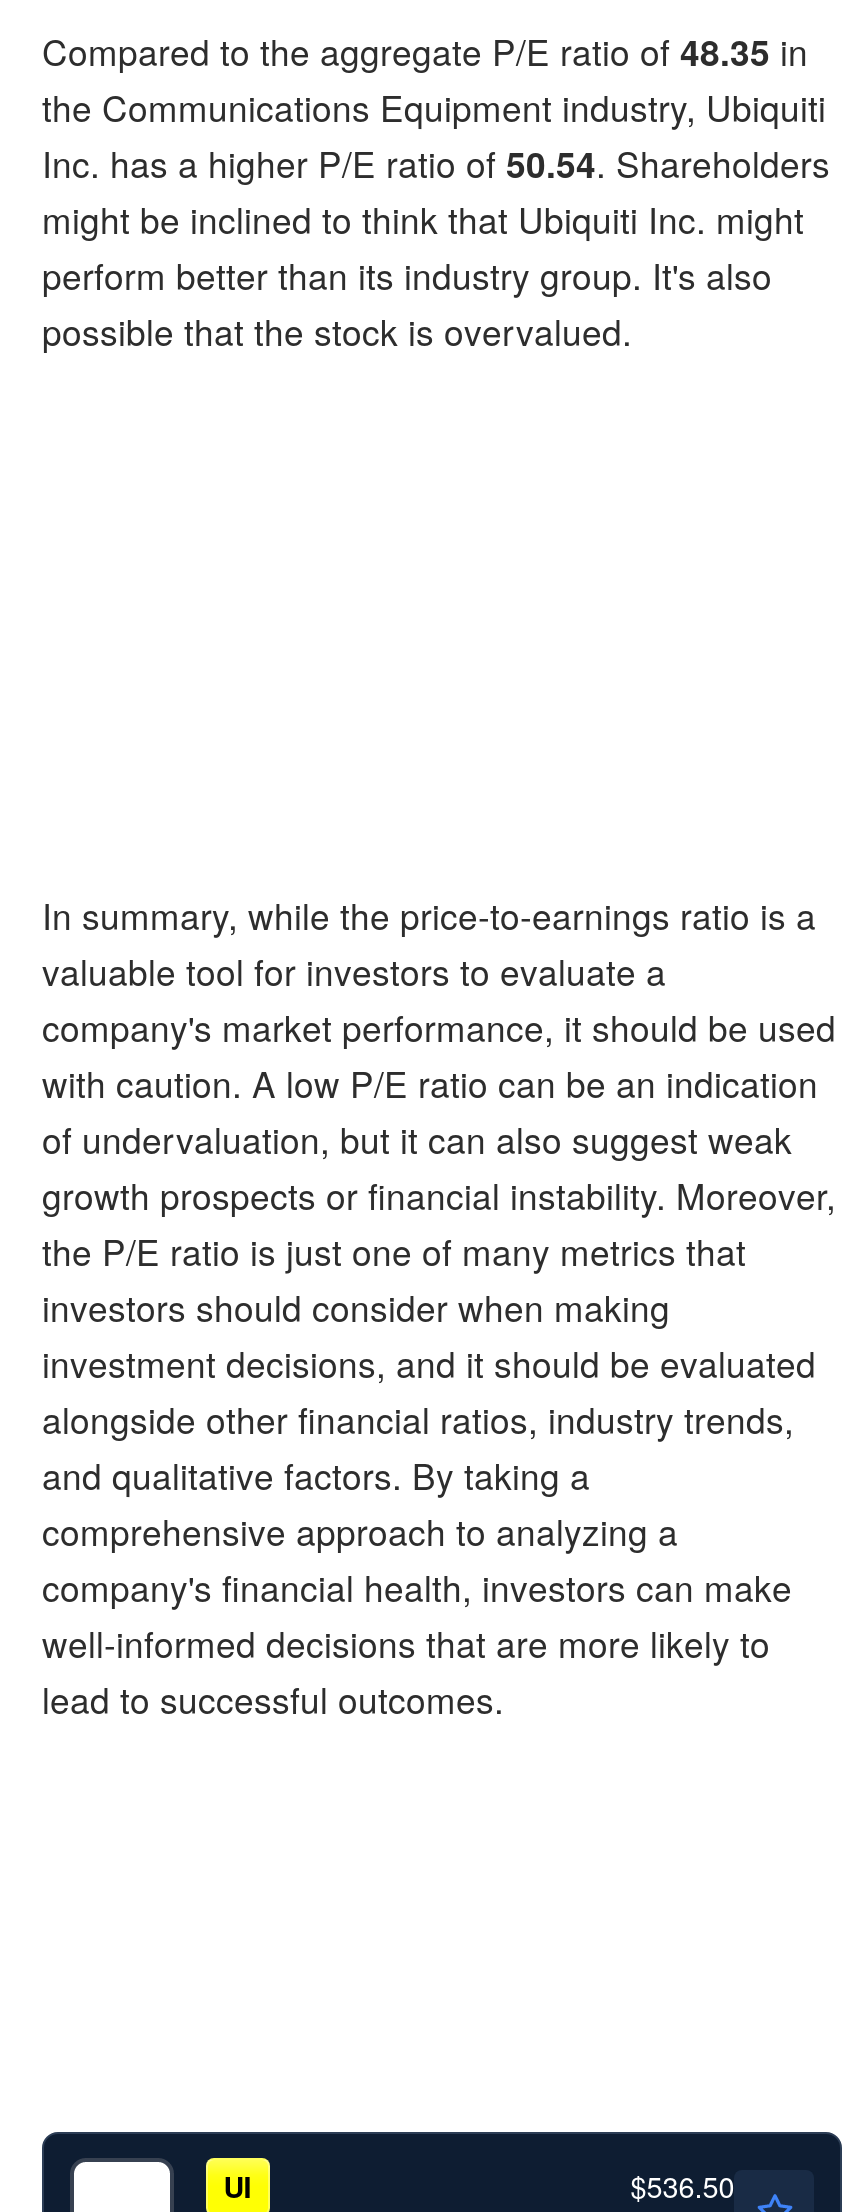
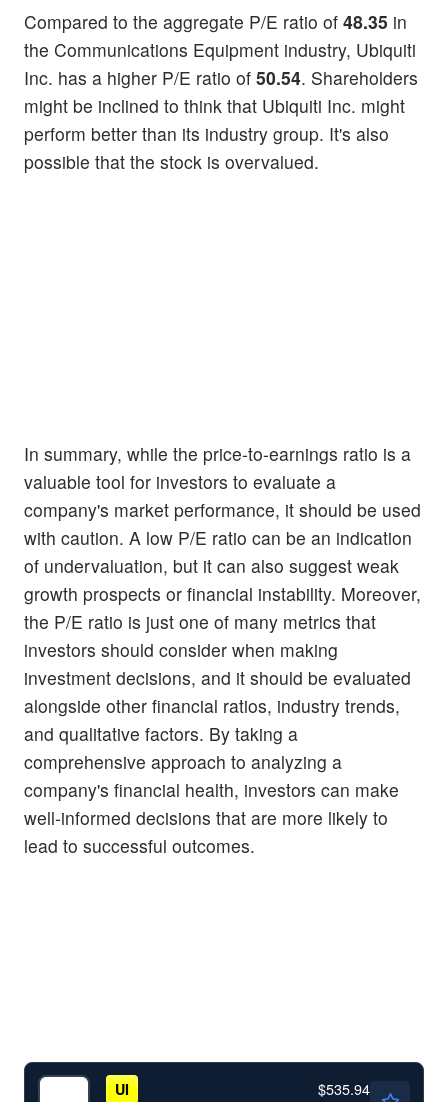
- $536.50
+ $535.94
